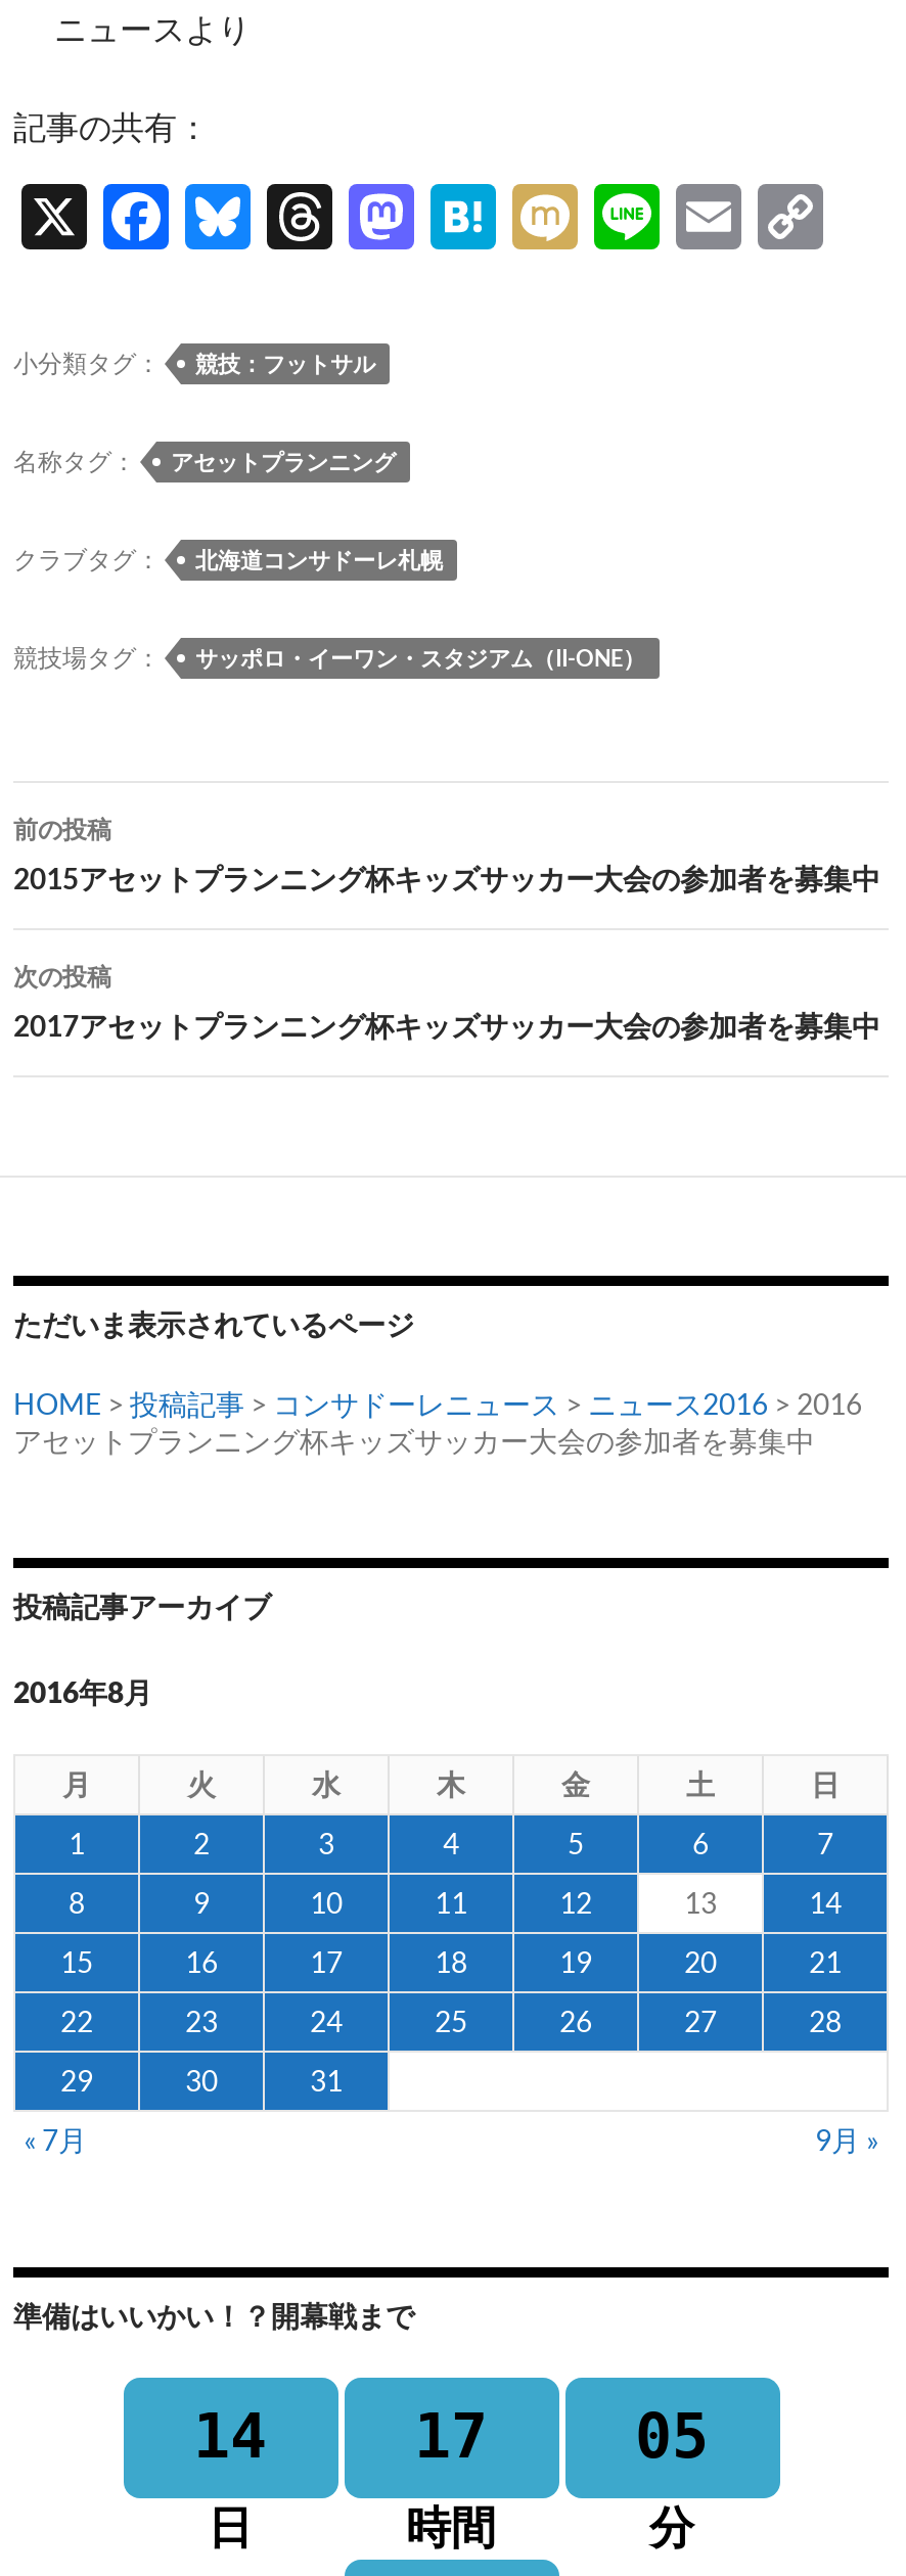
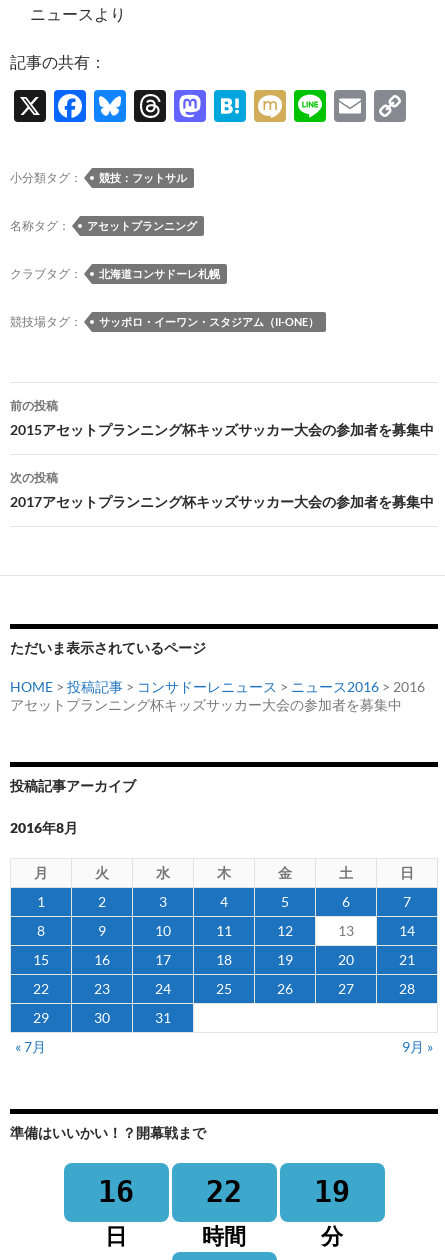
- 14
+ 16

- 17
+ 22

- 05
+ 19
